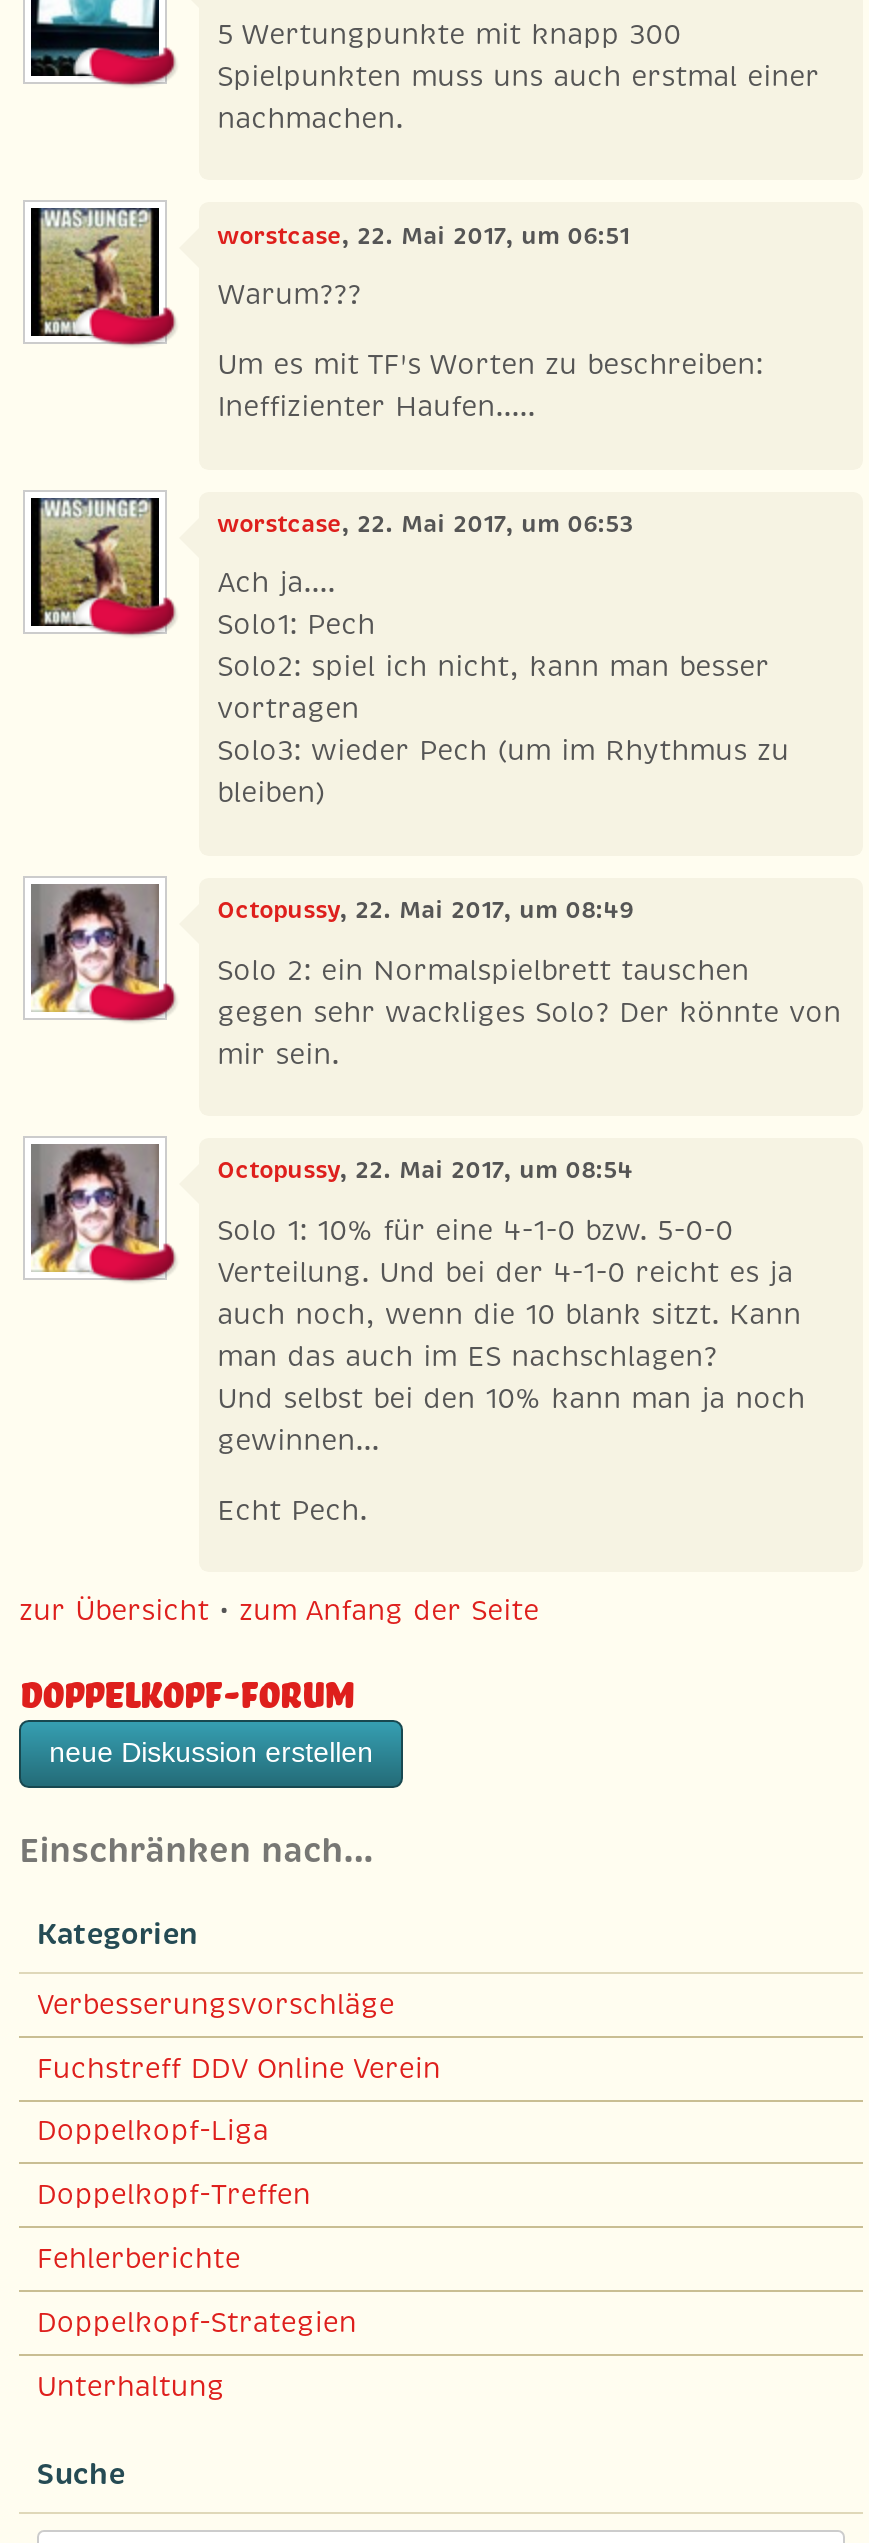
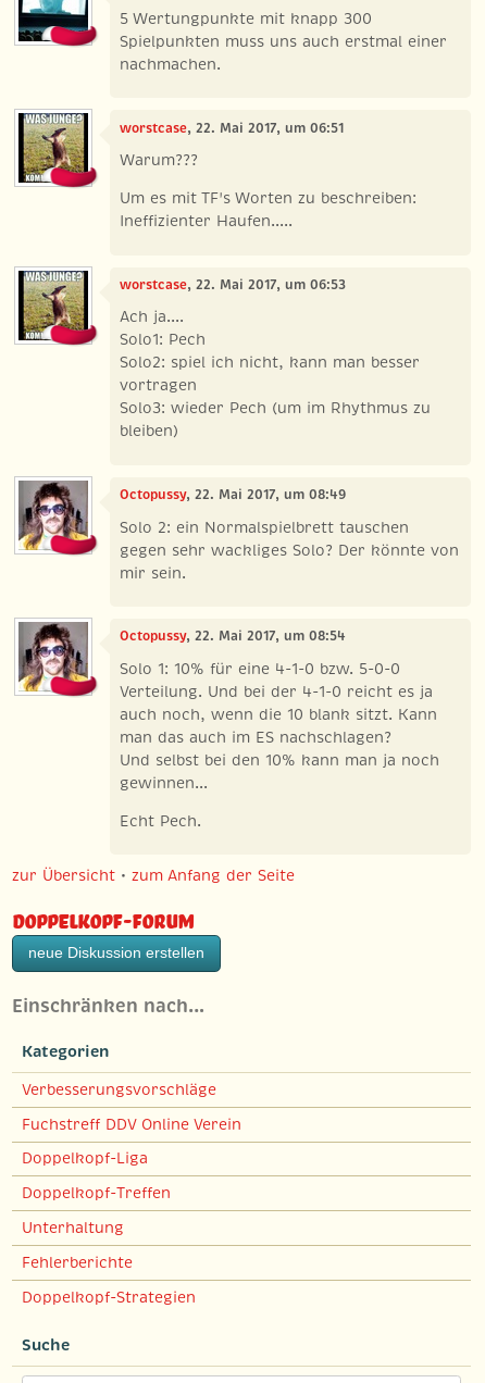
moved down: Fehlerberichte | Doppelkopf-Strategien

moved up: Unterhaltung
